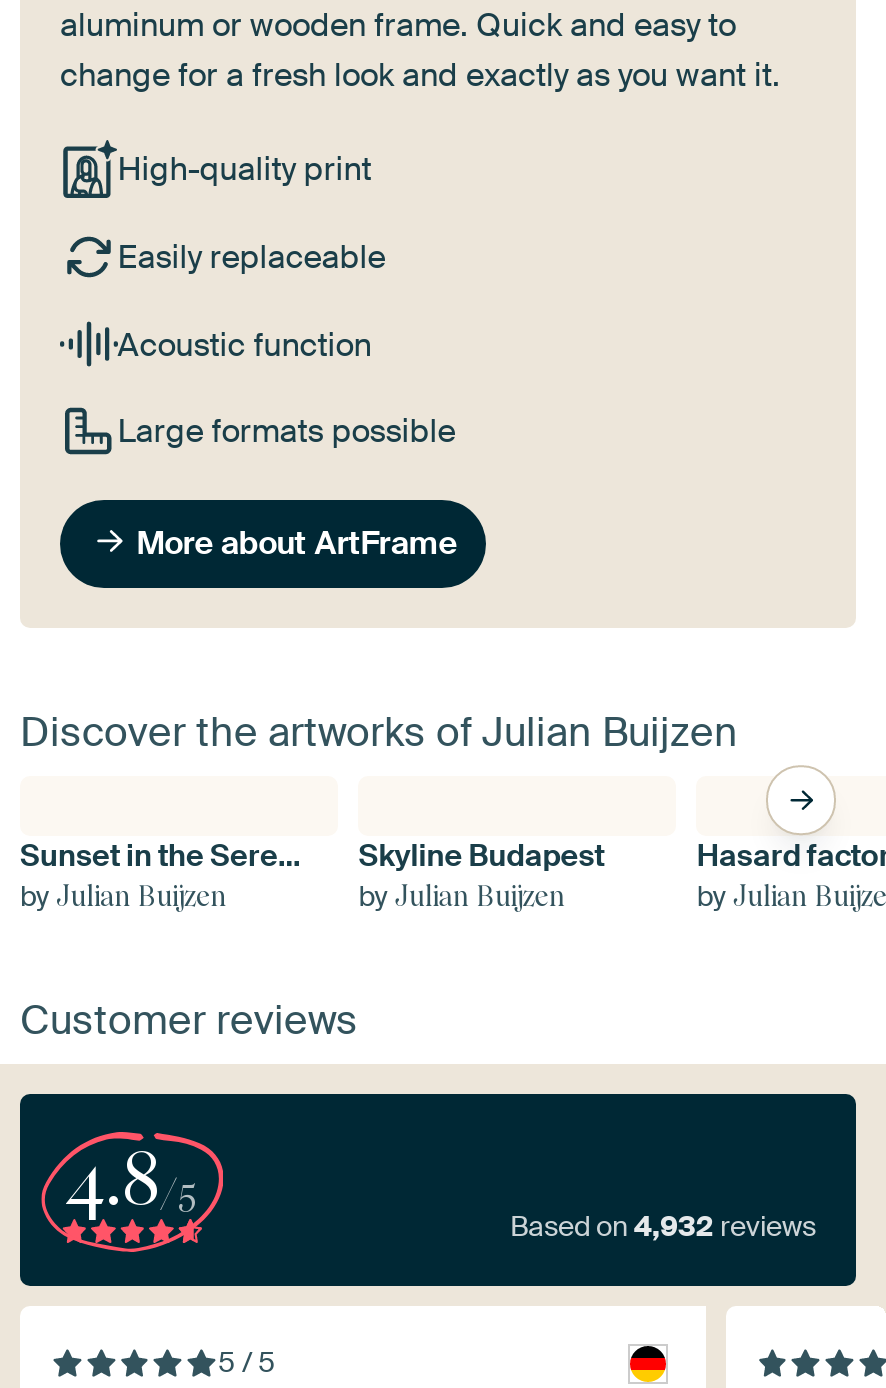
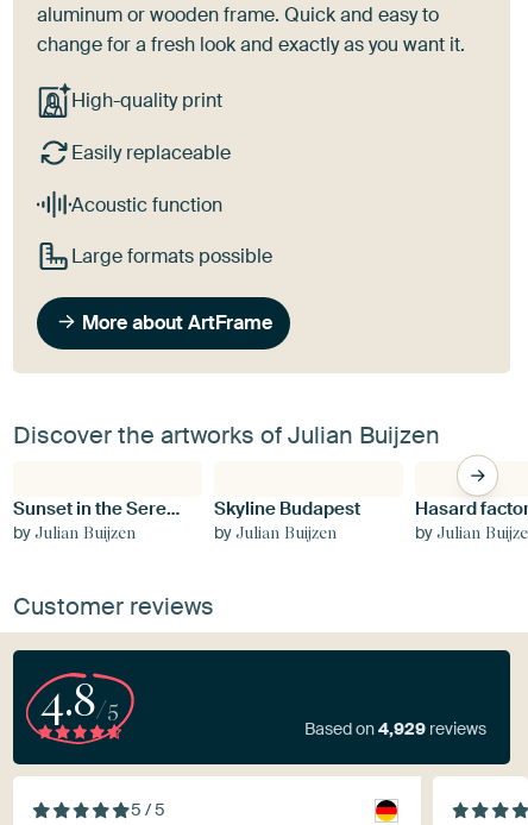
- Based on 4,932 reviews
+ Based on 4,929 reviews
